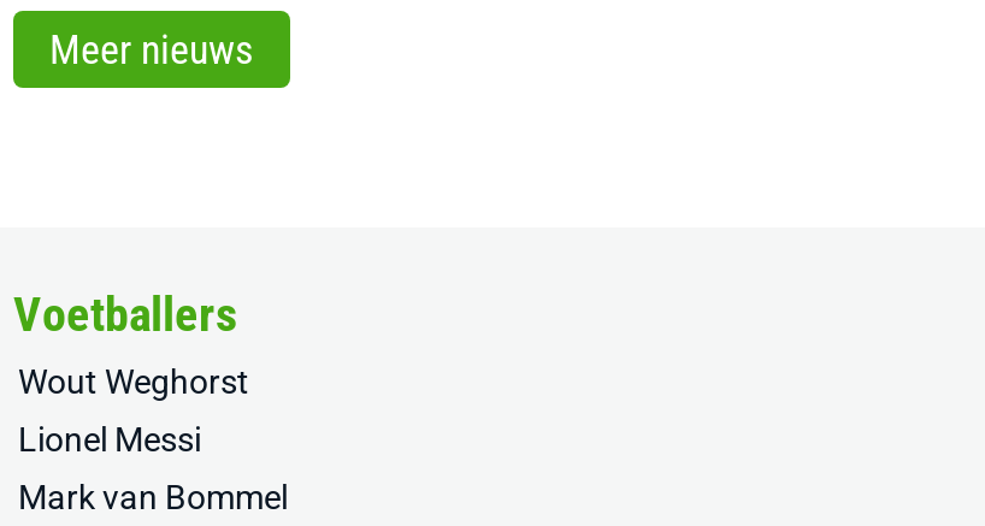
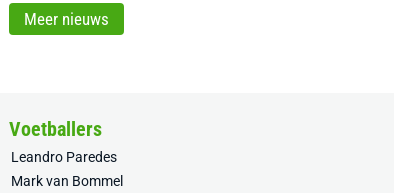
- Wout Weghorst
- Lionel Messi
+ Leandro Paredes
